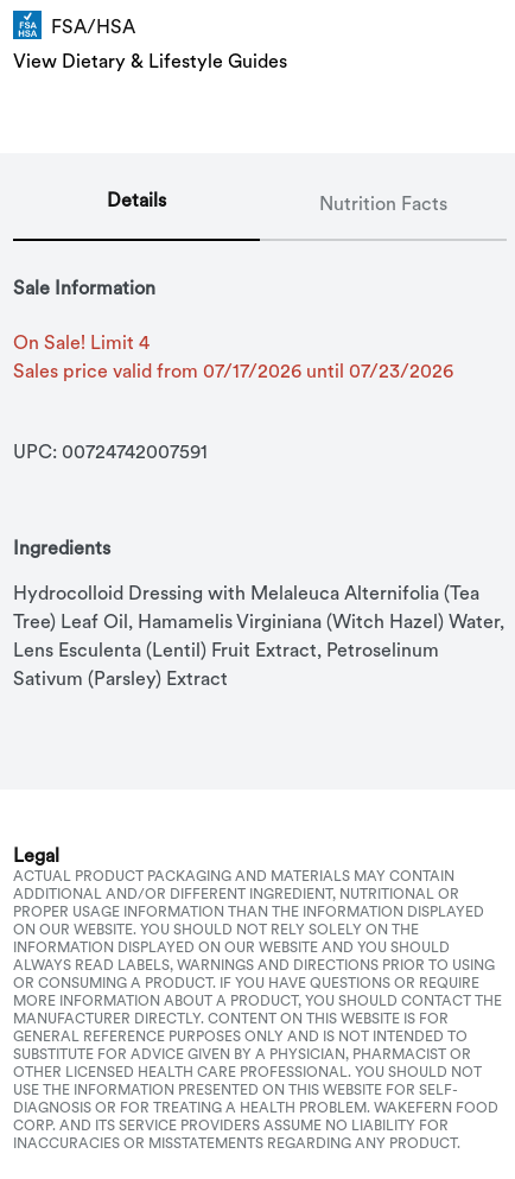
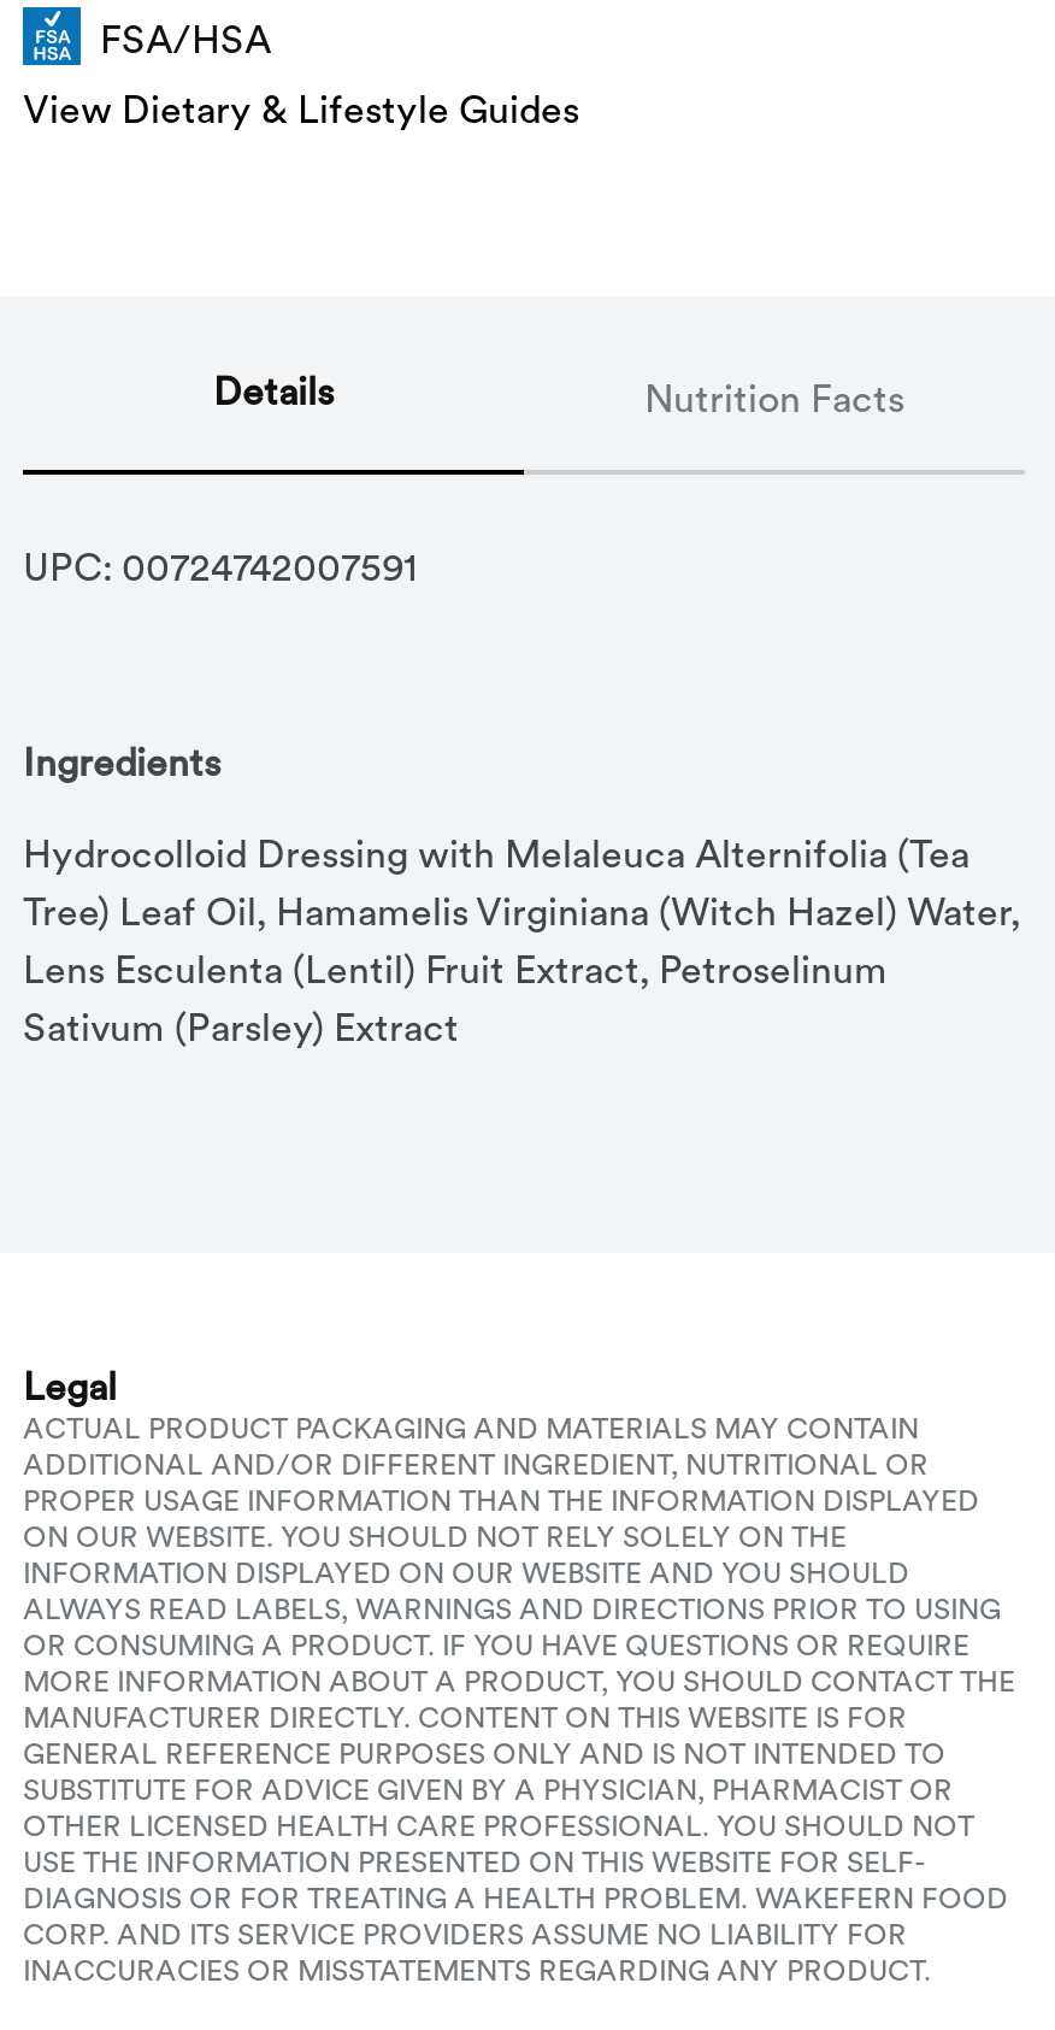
- Sale Information
- On Sale! Limit 4
- Sales price valid from 07/17/2026 until 07/23/2026
